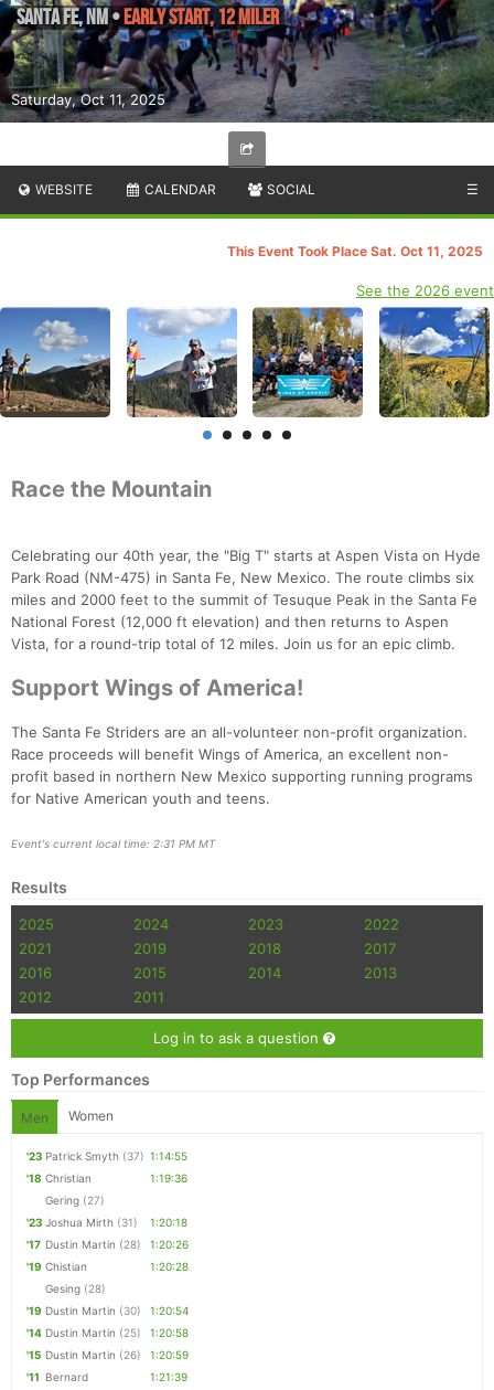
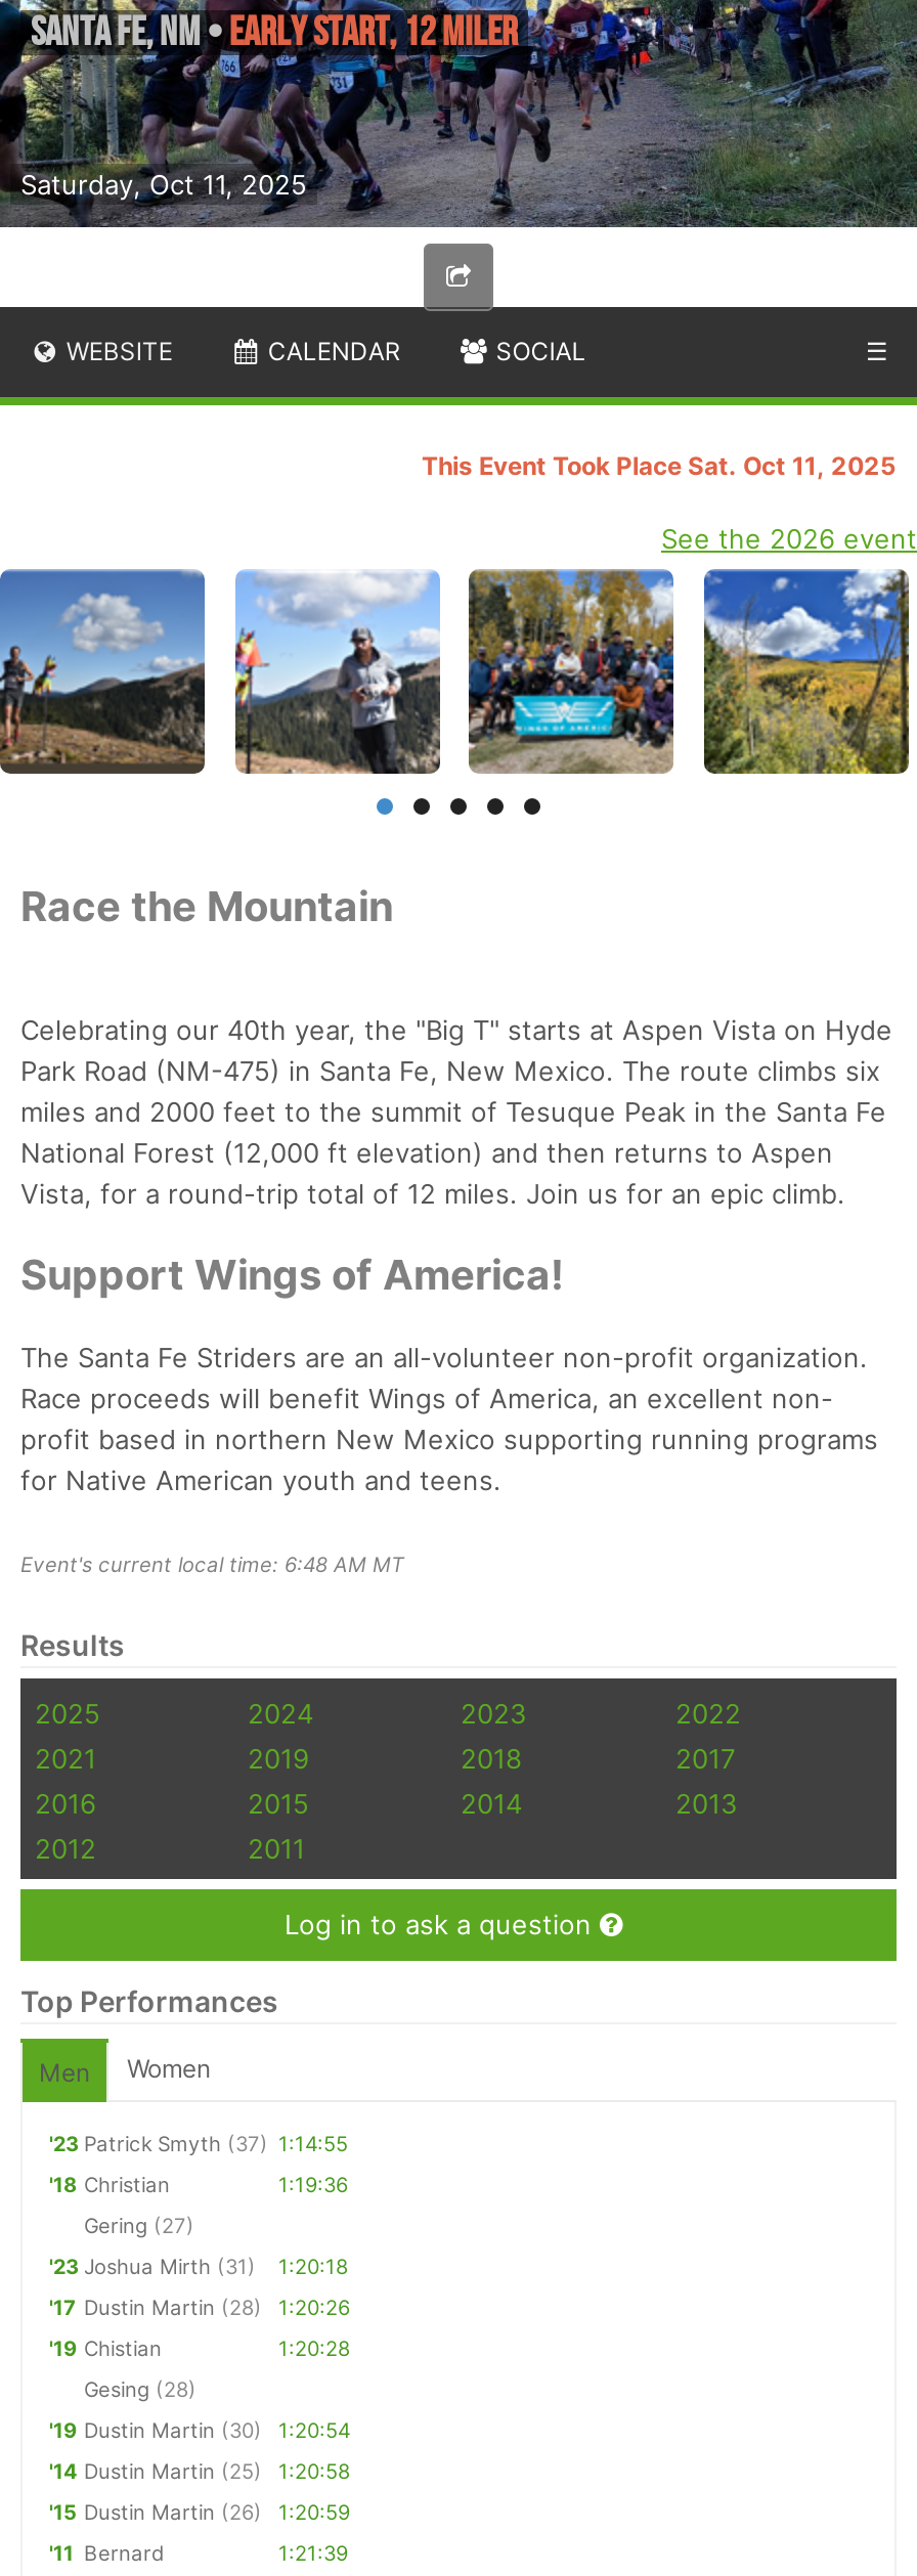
- Event's current local time: 2:31 PM MT
+ Event's current local time: 6:48 AM MT
